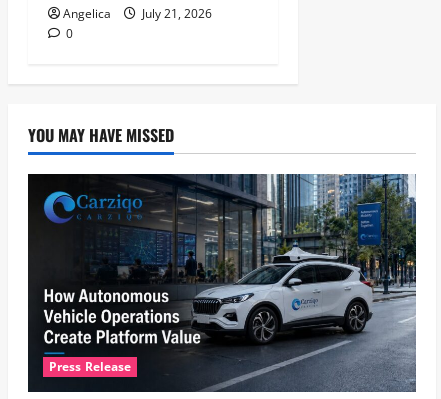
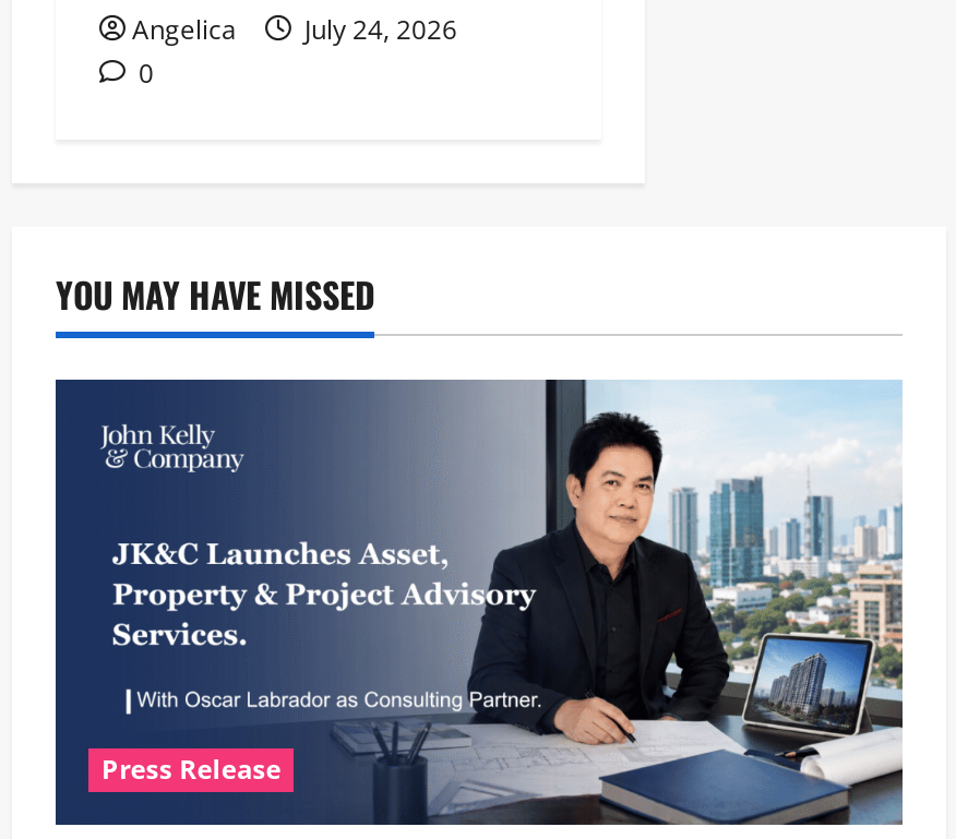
- Angelica July 21, 2026
+ Angelica July 24, 2026

- [image]
+ [image]
